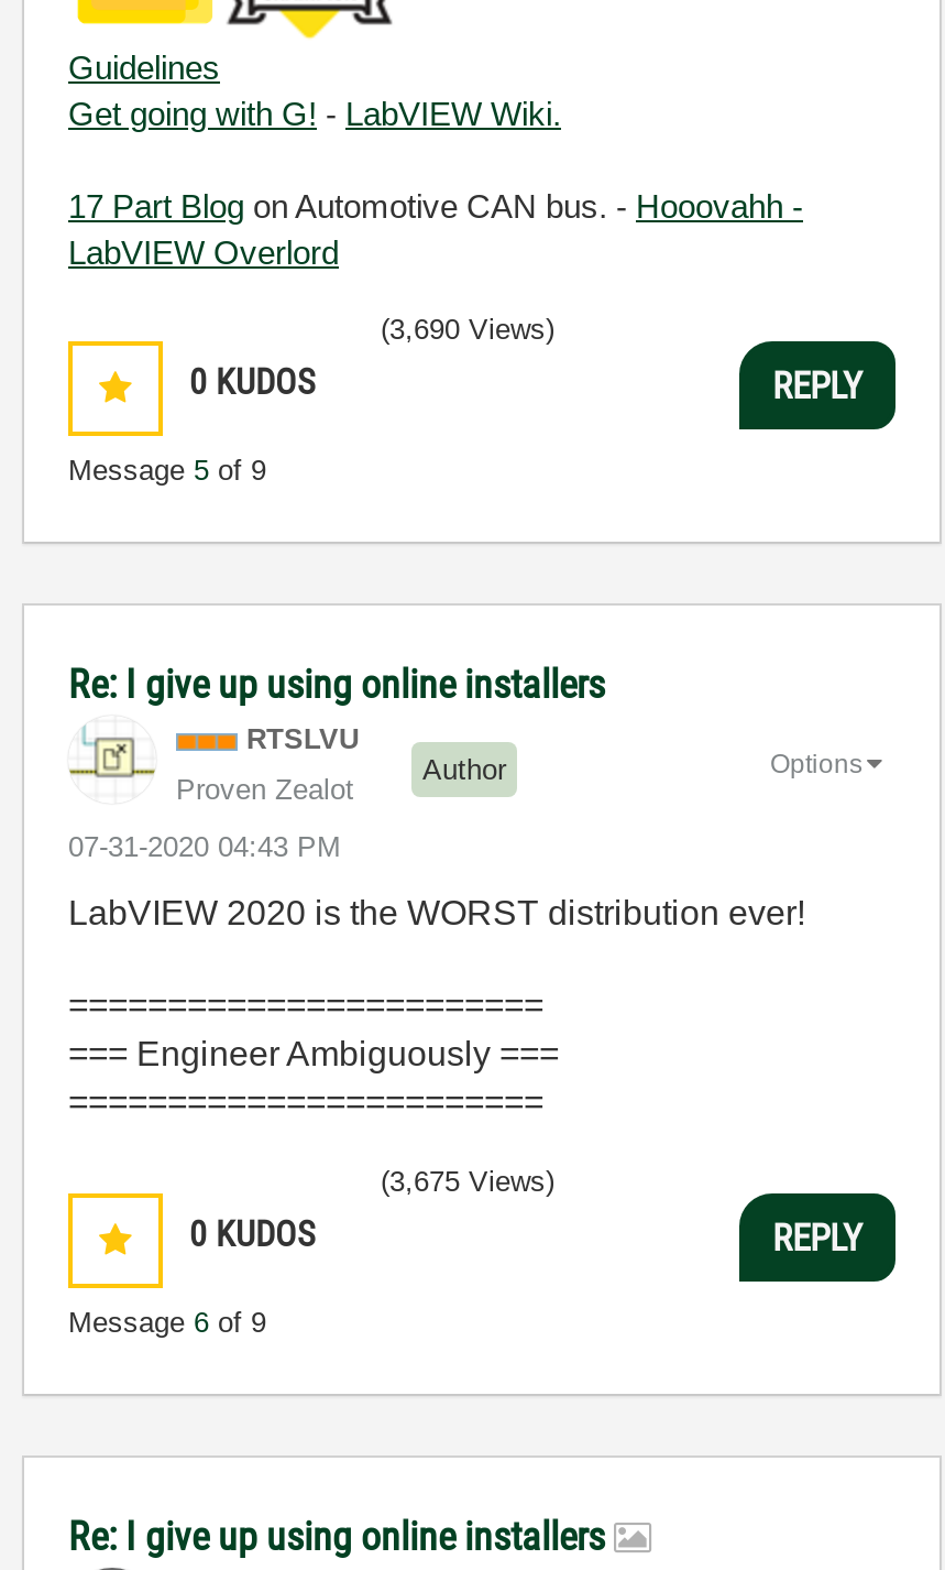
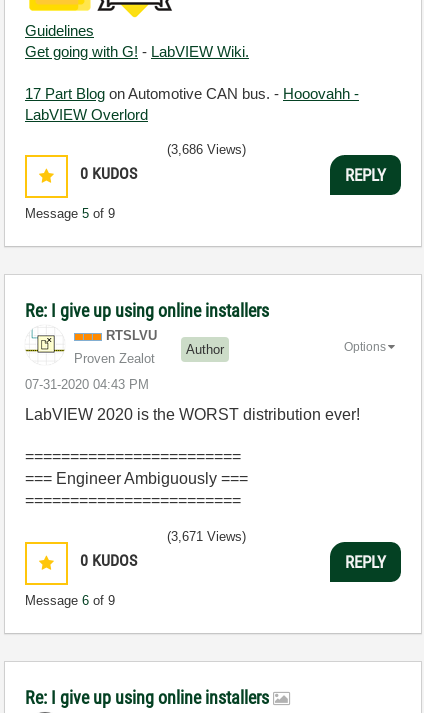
- (3,690 Views)
+ (3,686 Views)

- (3,675 Views)
+ (3,671 Views)
